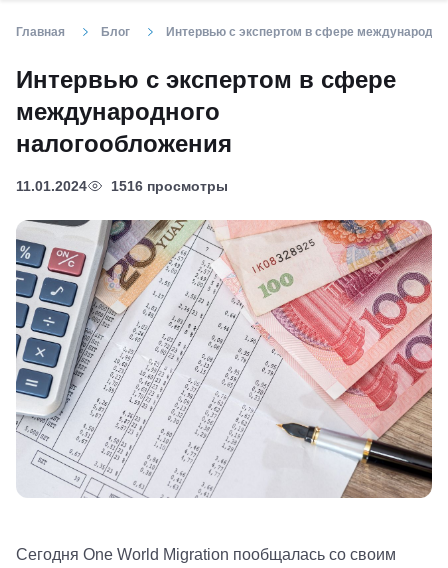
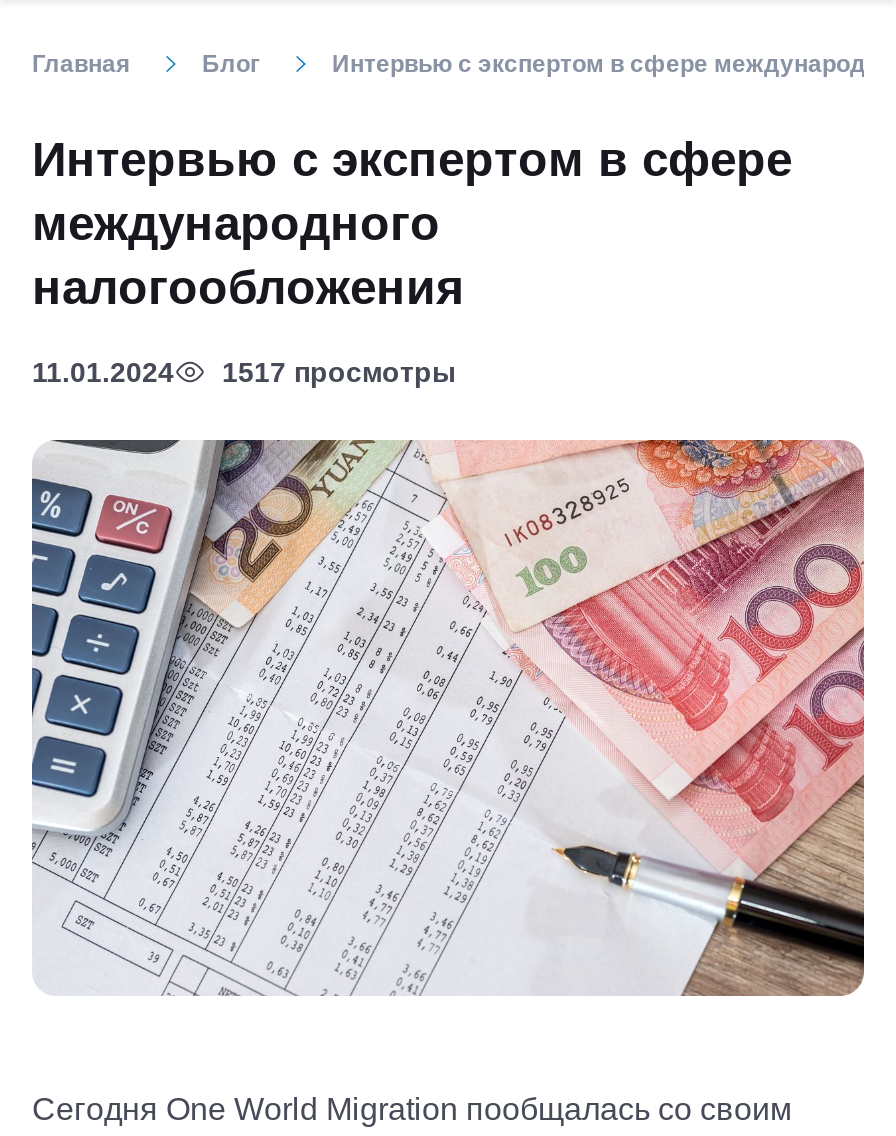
- 11.01.2024 1516 просмотры
+ 11.01.2024 1517 просмотры
